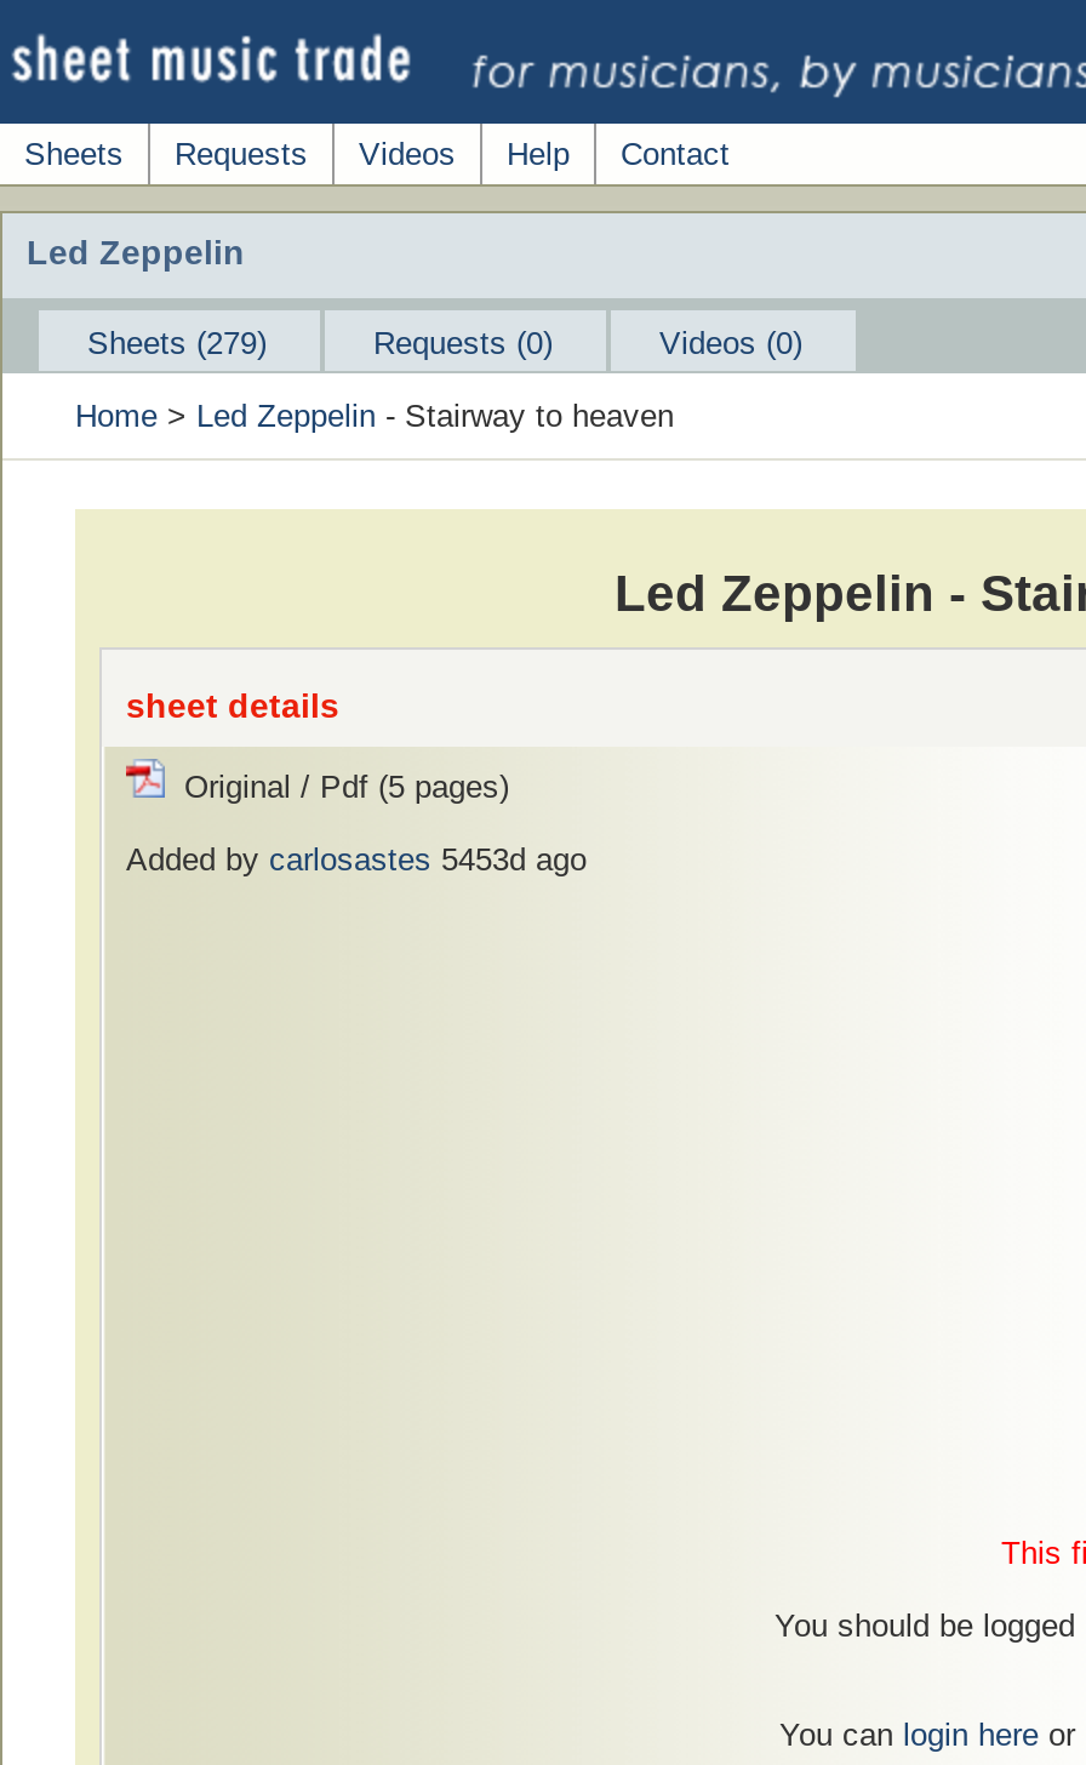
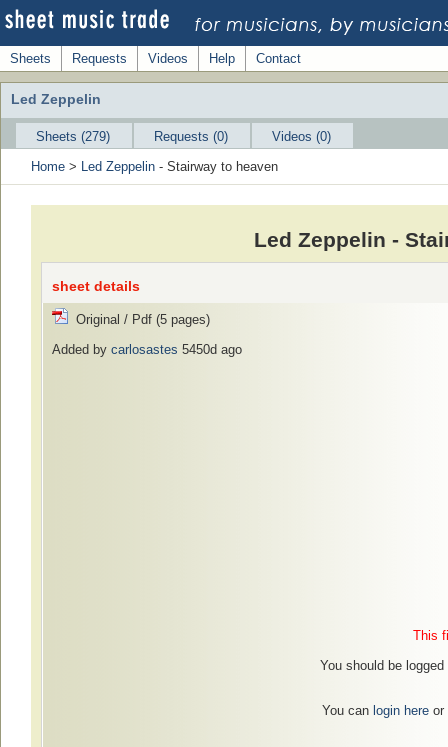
- Added by carlosastes 5453d ago
+ Added by carlosastes 5450d ago
